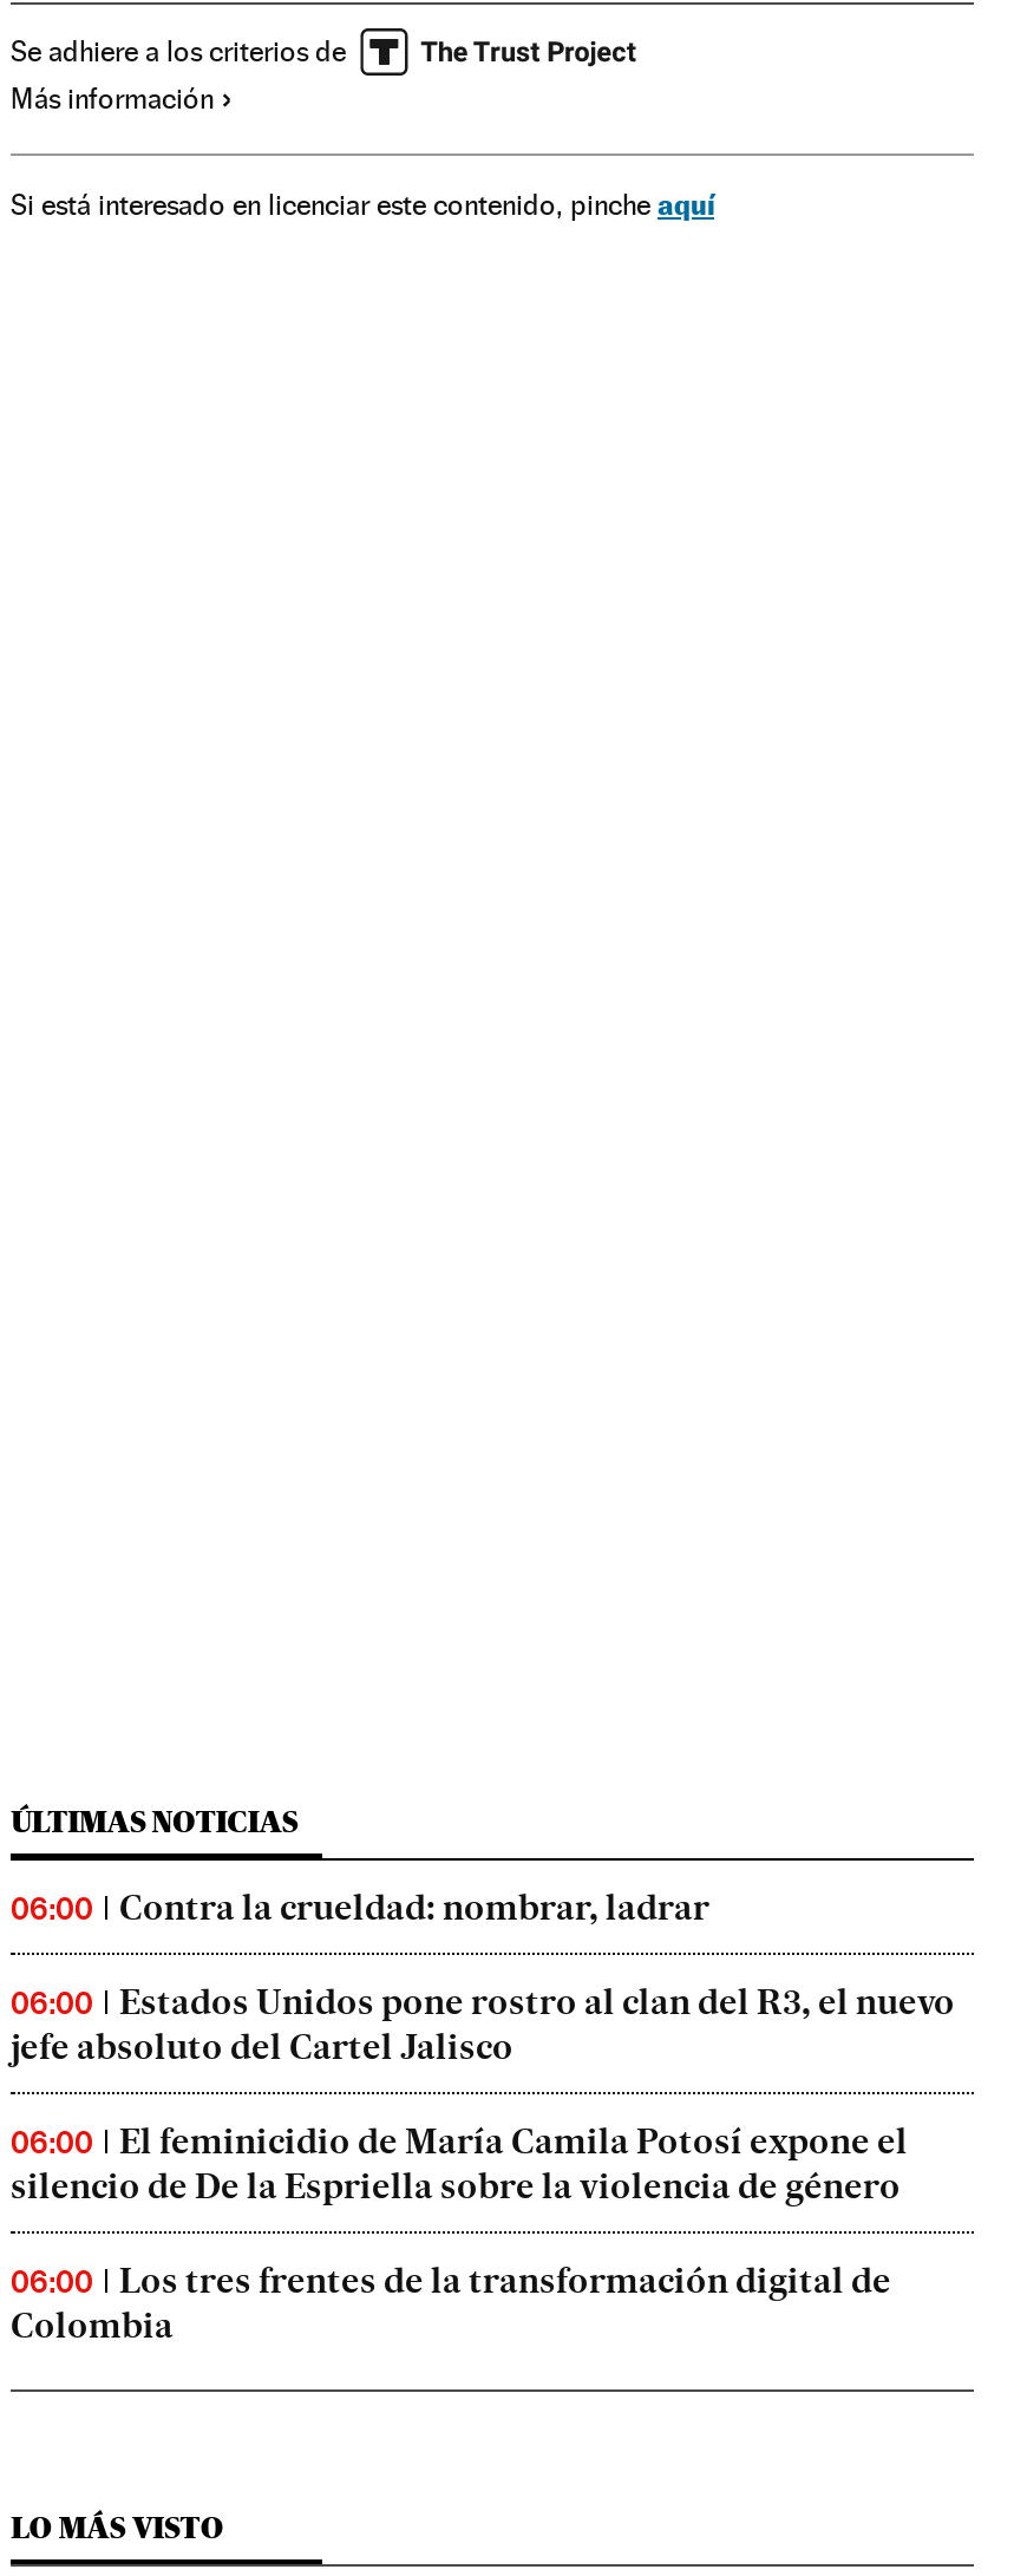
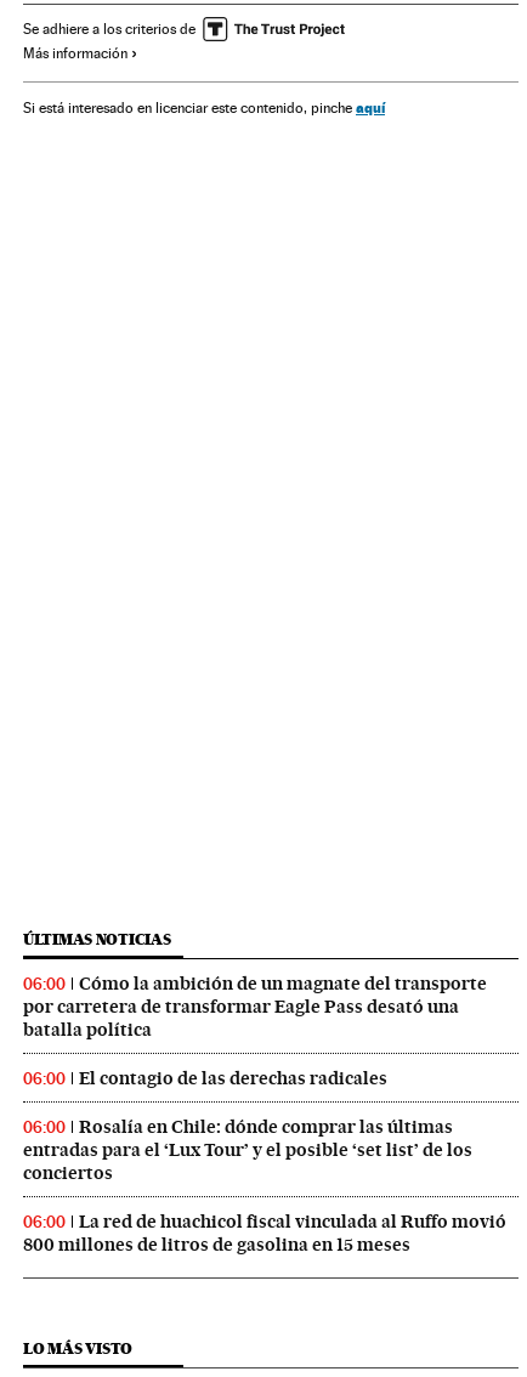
- Contra la crueldad: nombrar, ladrar
+ Cómo la ambición de un magnate del transporte
+ por carretera de transformar Eagle Pass desató una
+ batalla política

- Estados Unidos pone rostro al clan del R3, el nuevo
- jefe absoluto del Cartel Jalisco
+ El contagio de las derechas radicales

- El feminicidio de María Camila Potosí expone el
- silencio de De la Espriella sobre la violencia de género
+ Rosalía en Chile: dónde comprar las últimas
+ entradas para el ‘Lux Tour’ y el posible ‘set list’ de los
+ conciertos

- Los tres frentes de la transformación digital de
- Colombia
+ La red de huachicol fiscal vinculada al Ruffo movió
+ 800 millones de litros de gasolina en 15 meses
